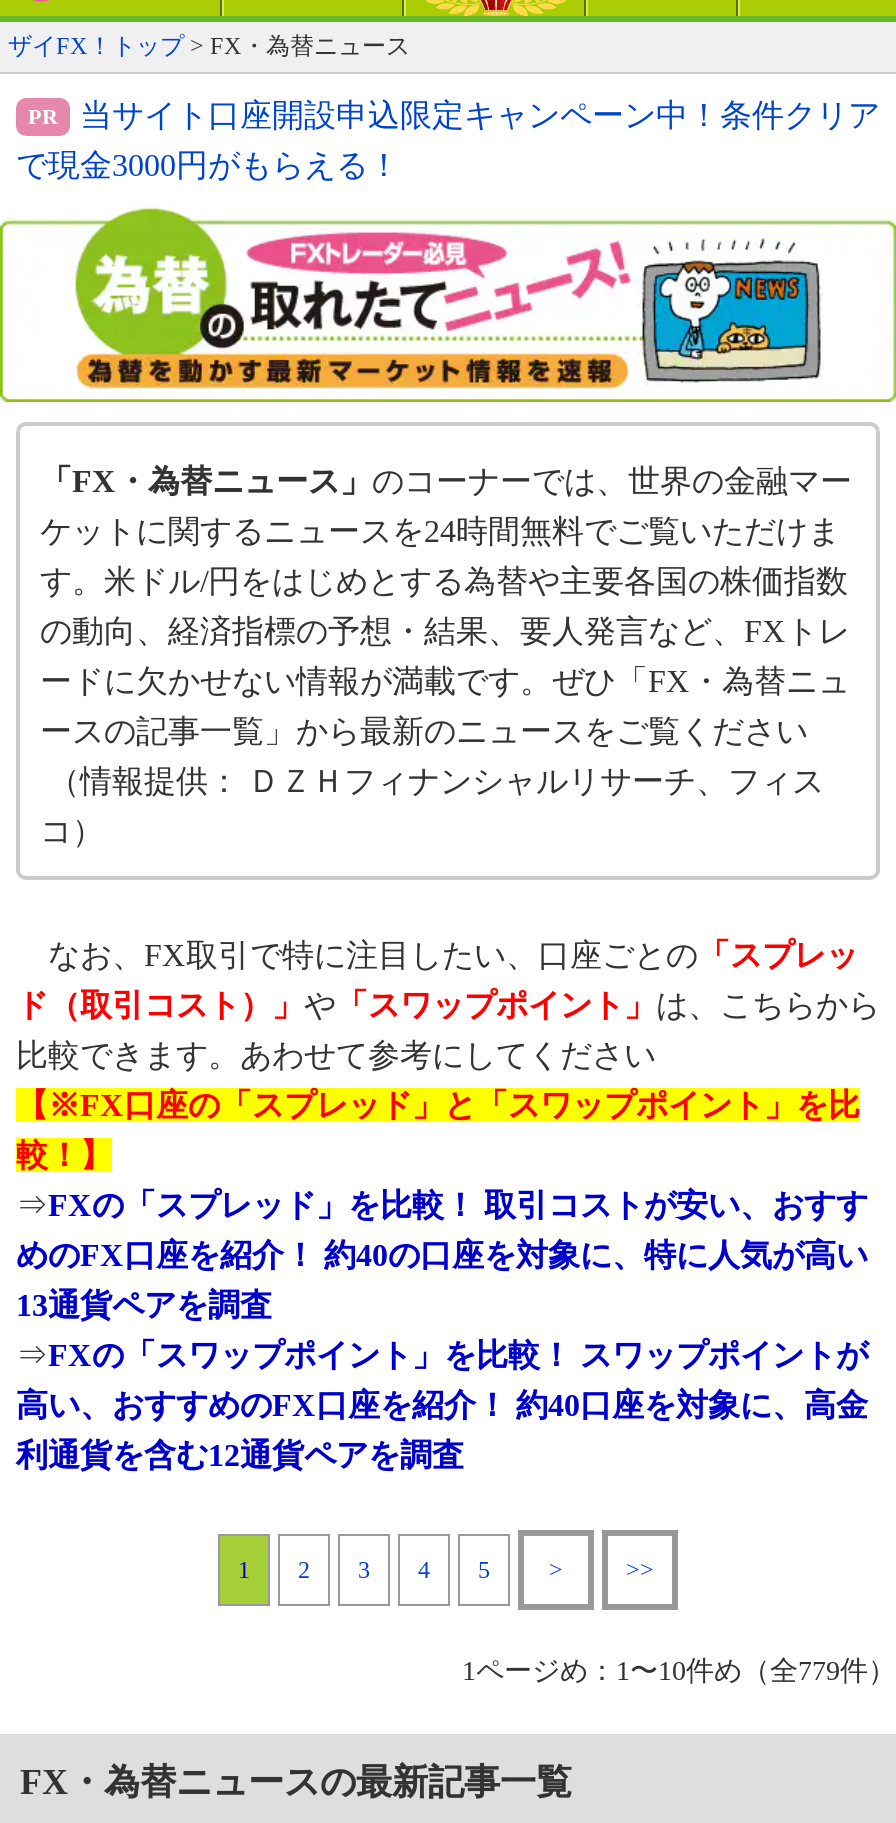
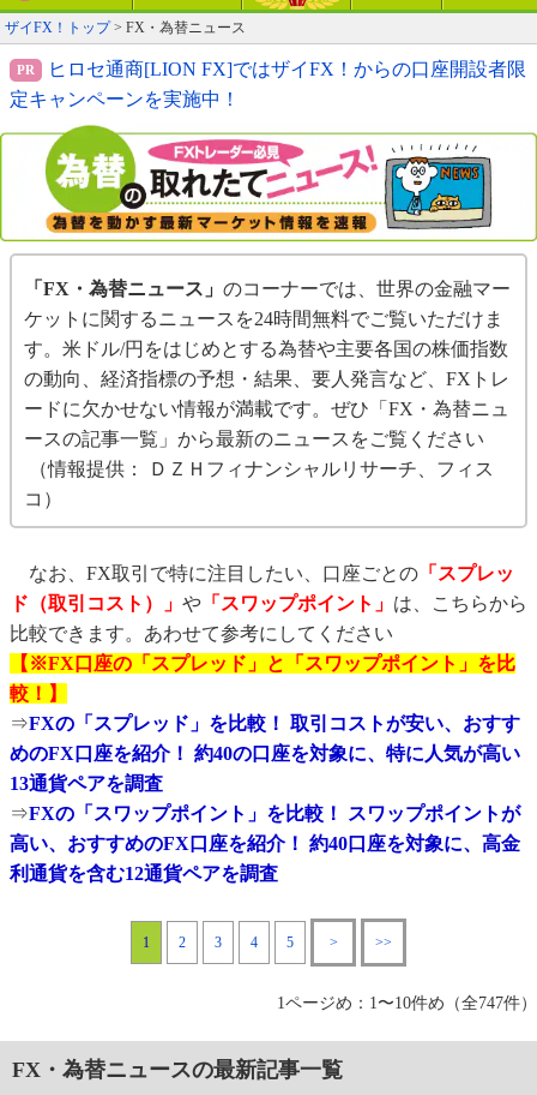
- 当サイト口座開設申込限定キャンペーン中！条件クリア
+ ヒロセ通商[LION FX]ではザイFX！からの口座開設者限

- で現金3000円がもらえる！
+ 定キャンペーンを実施中！

- 1ページめ：1〜10件め（全779件）
+ 1ページめ：1〜10件め（全747件）
